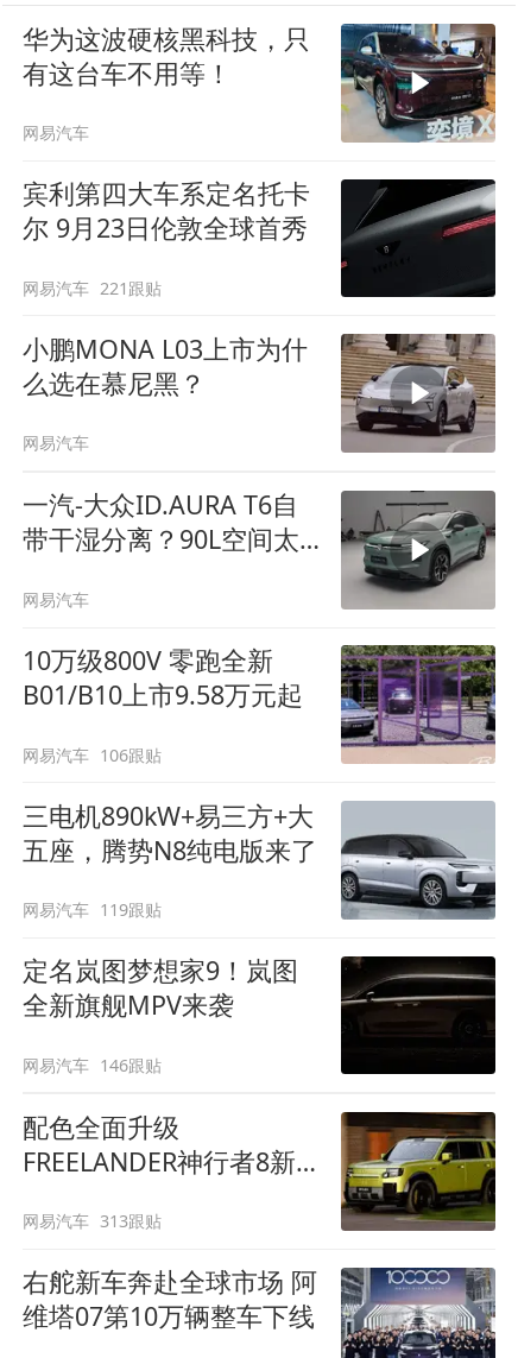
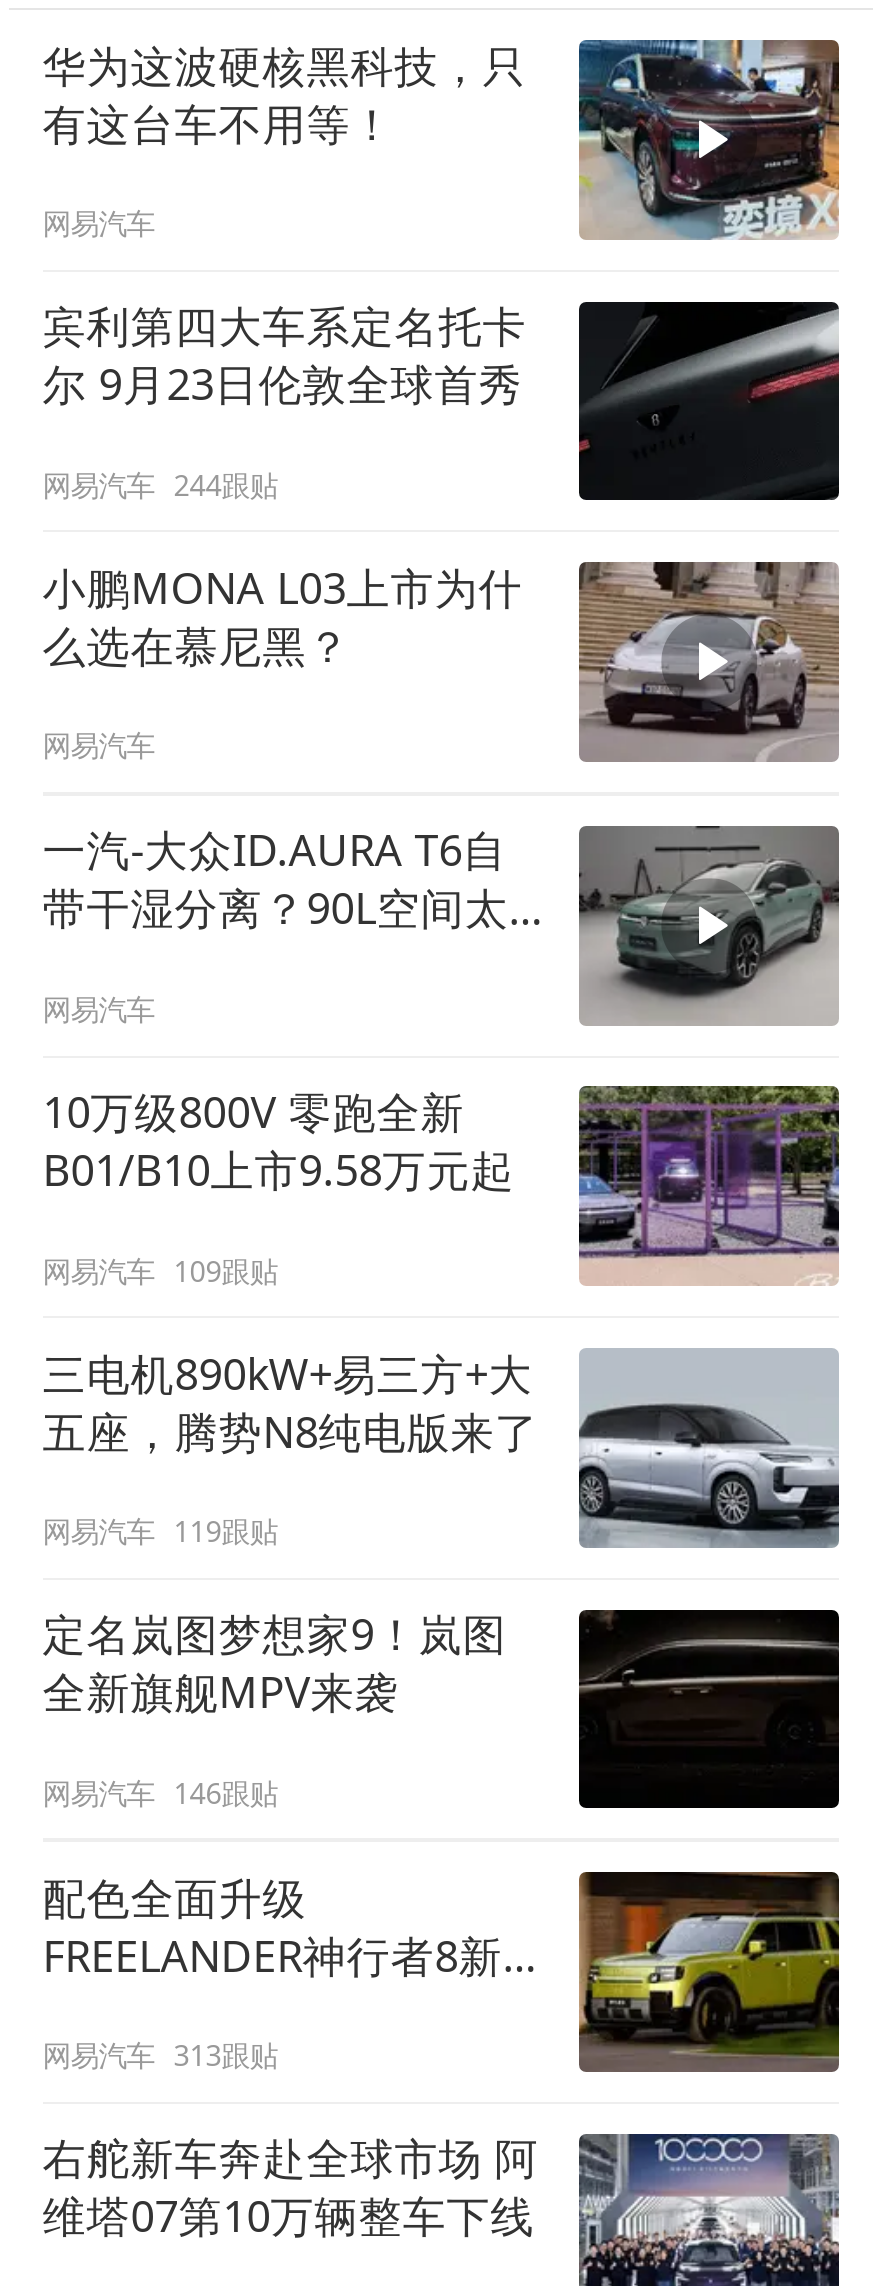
- 网易汽车 221跟贴
+ 网易汽车 244跟贴

- 网易汽车 106跟贴
+ 网易汽车 109跟贴
